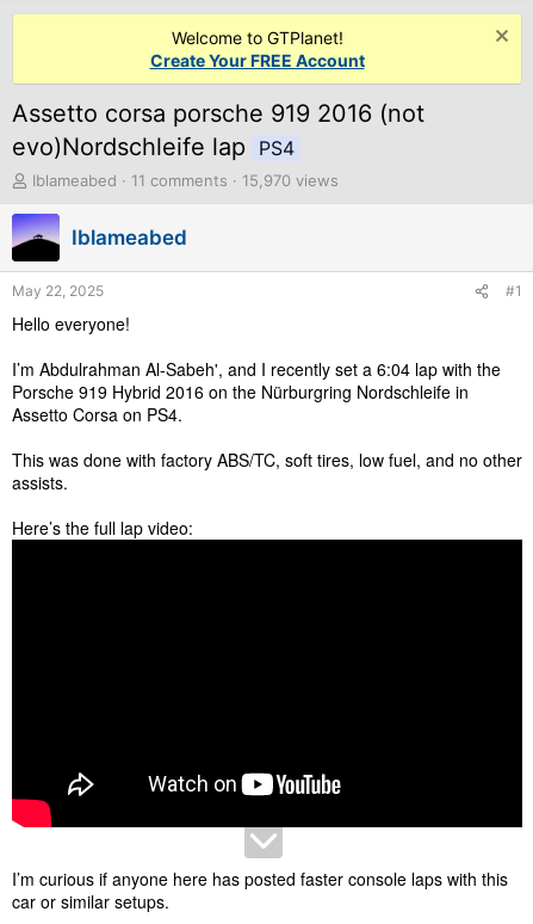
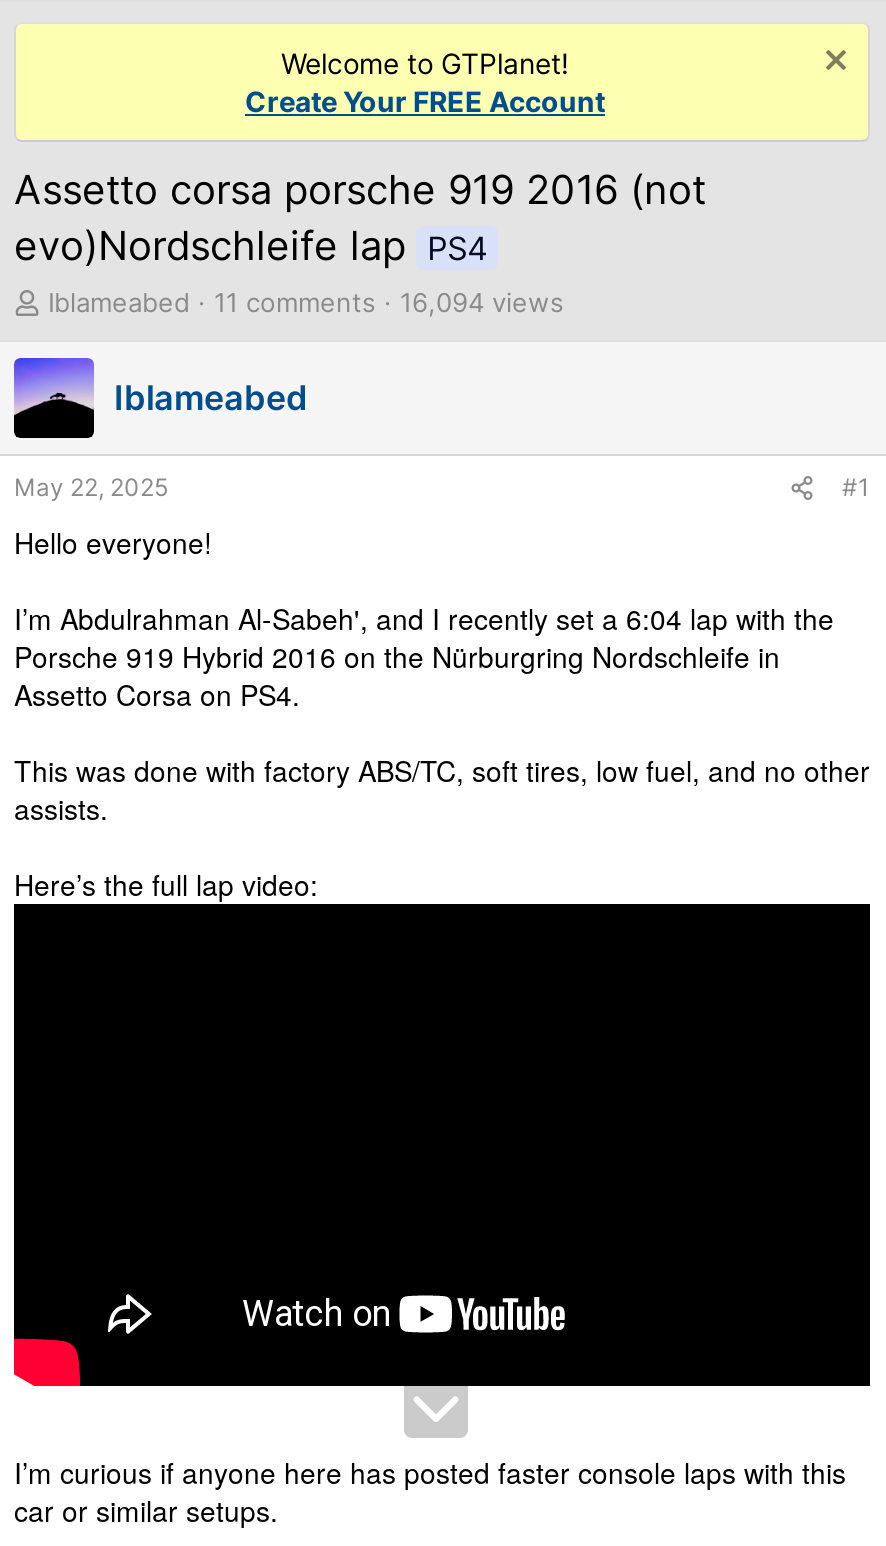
- 11 comments 15,970 views
+ 11 comments 16,094 views
